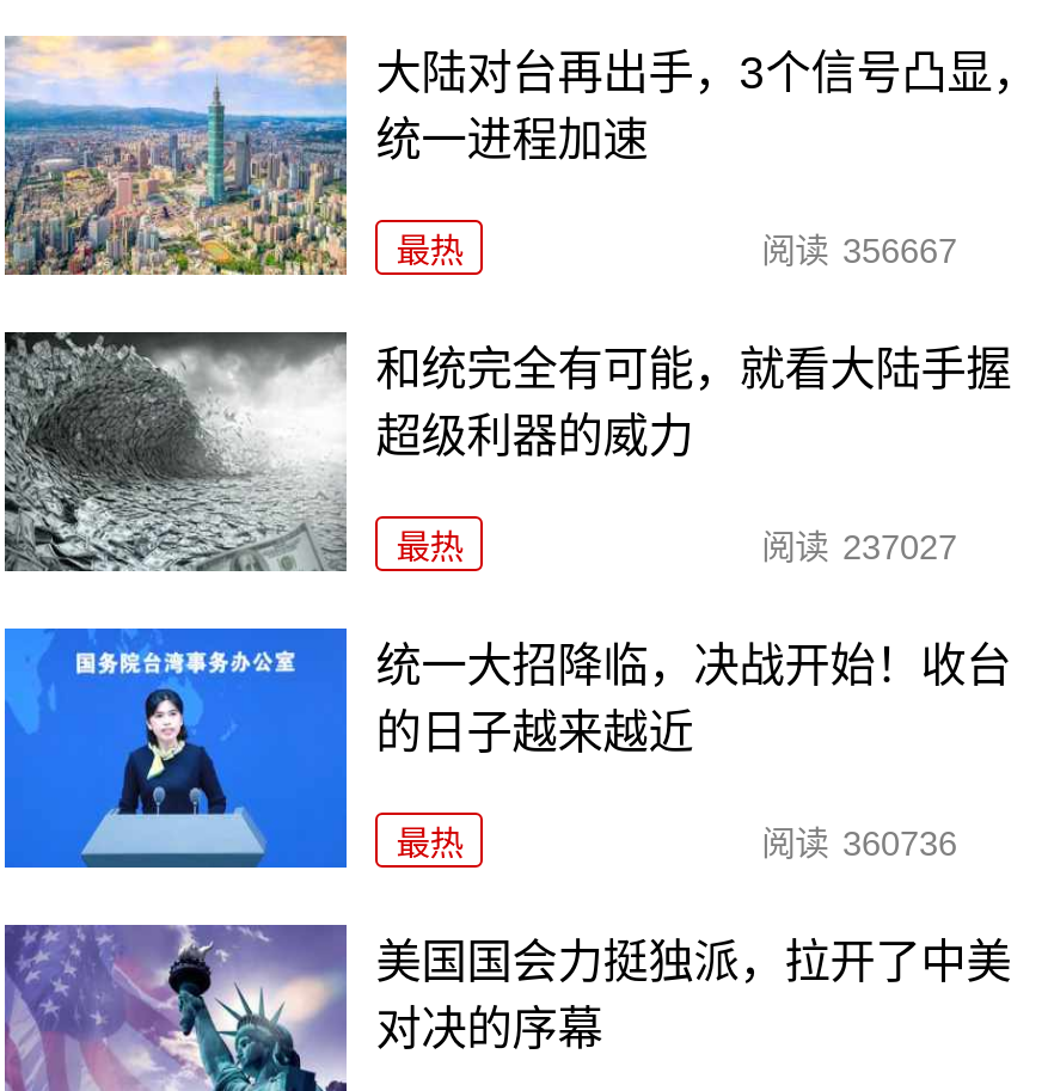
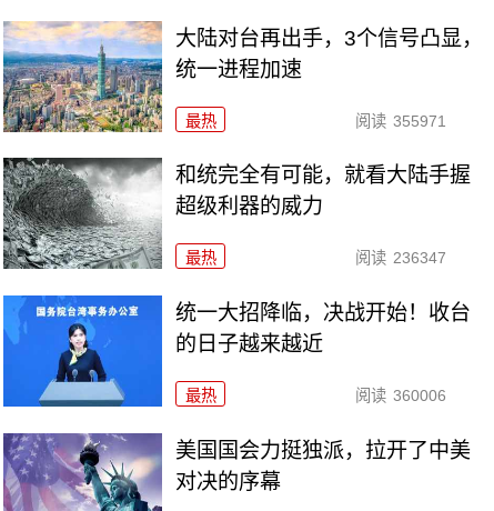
- 阅读 356667
+ 阅读 355971

- 阅读 237027
+ 阅读 236347

- 阅读 360736
+ 阅读 360006
